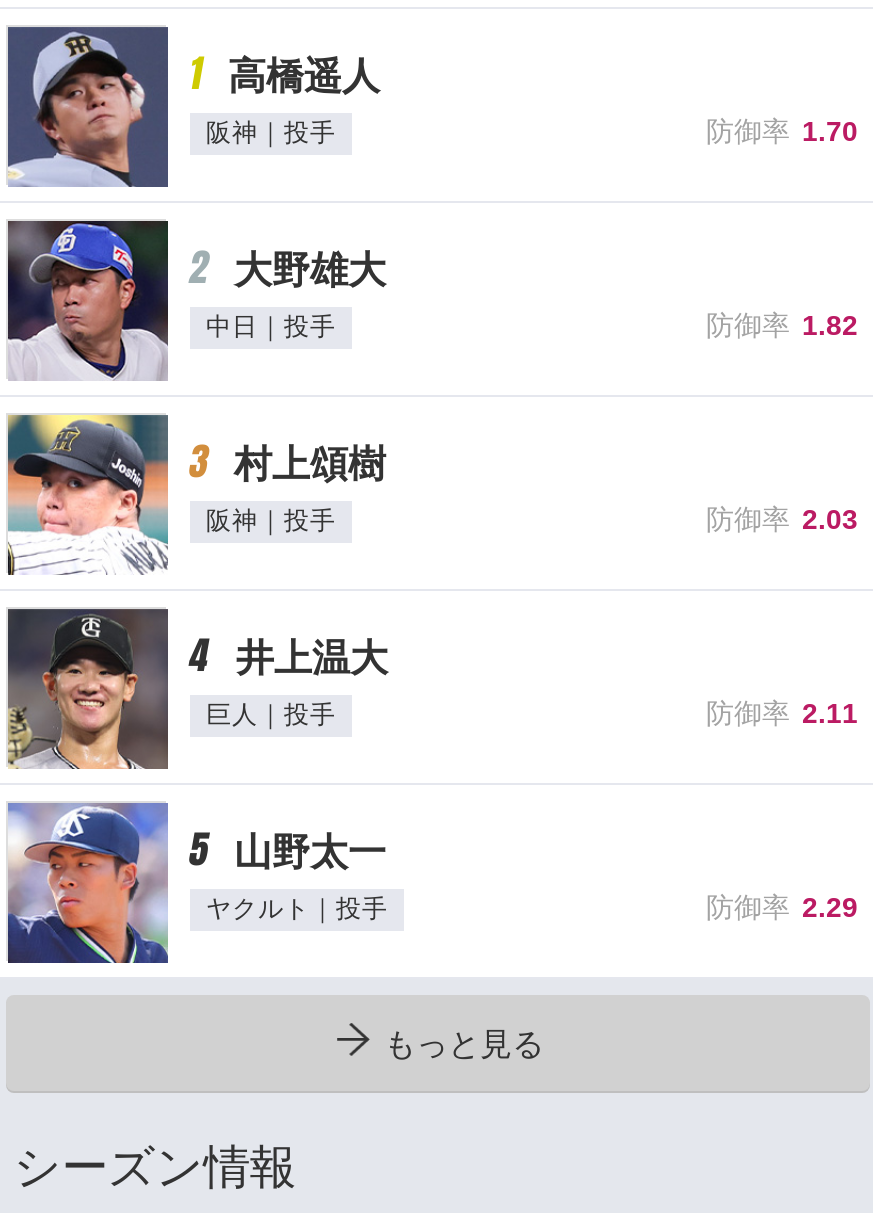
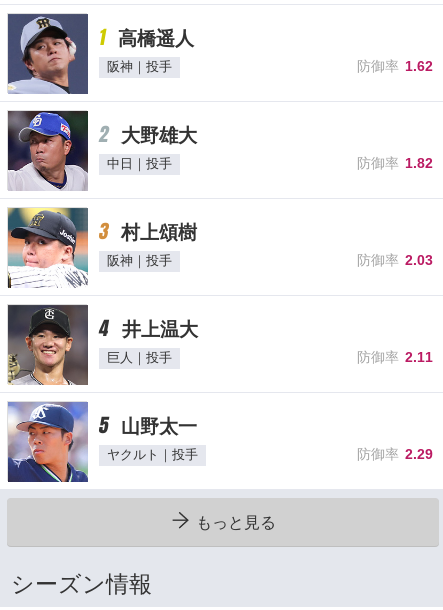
- 防御率 1.70
+ 防御率 1.62
